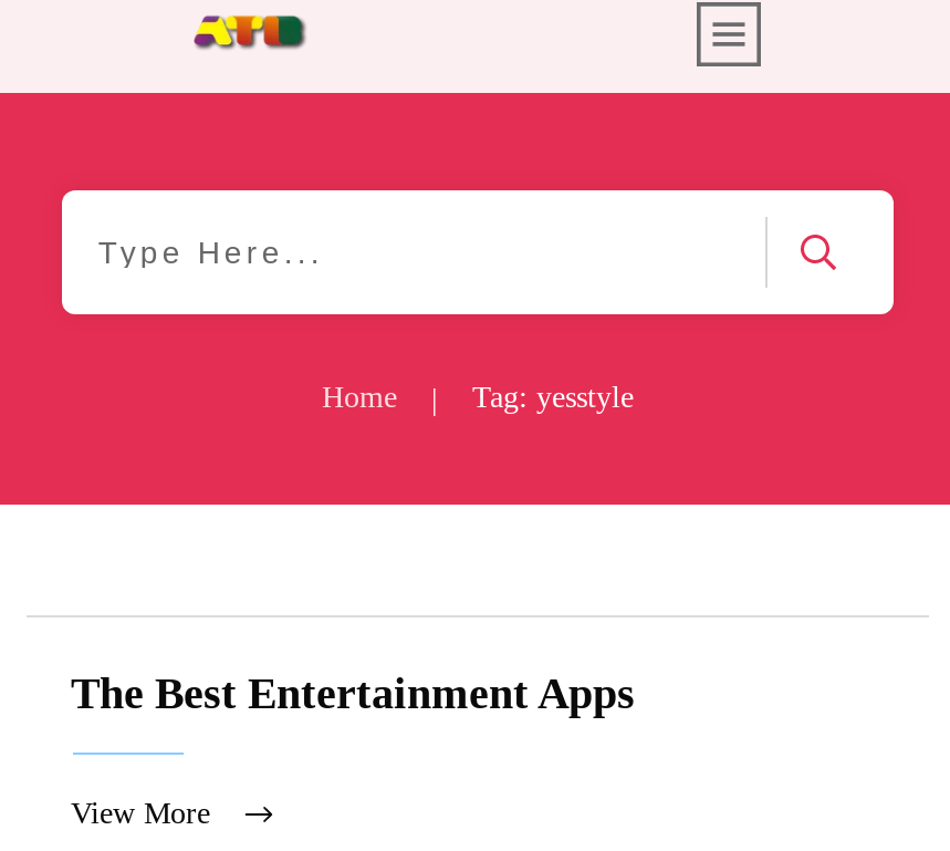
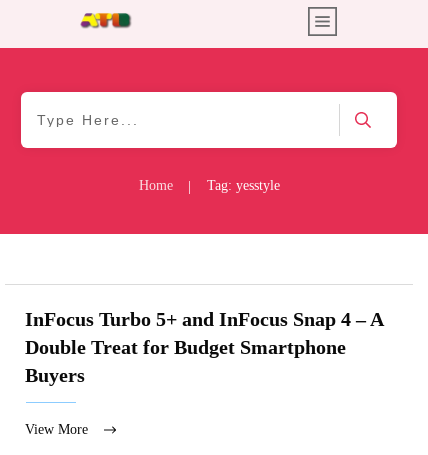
- The Best Entertainment Apps
+ InFocus Turbo 5+ and InFocus Snap 4 – A
+ Double Treat for Budget Smartphone
+ Buyers
